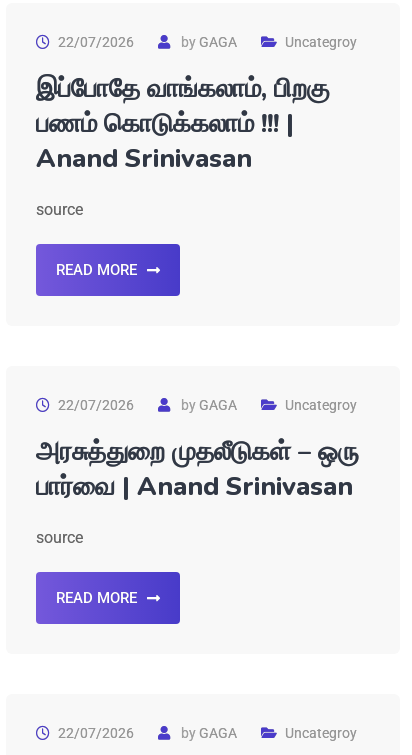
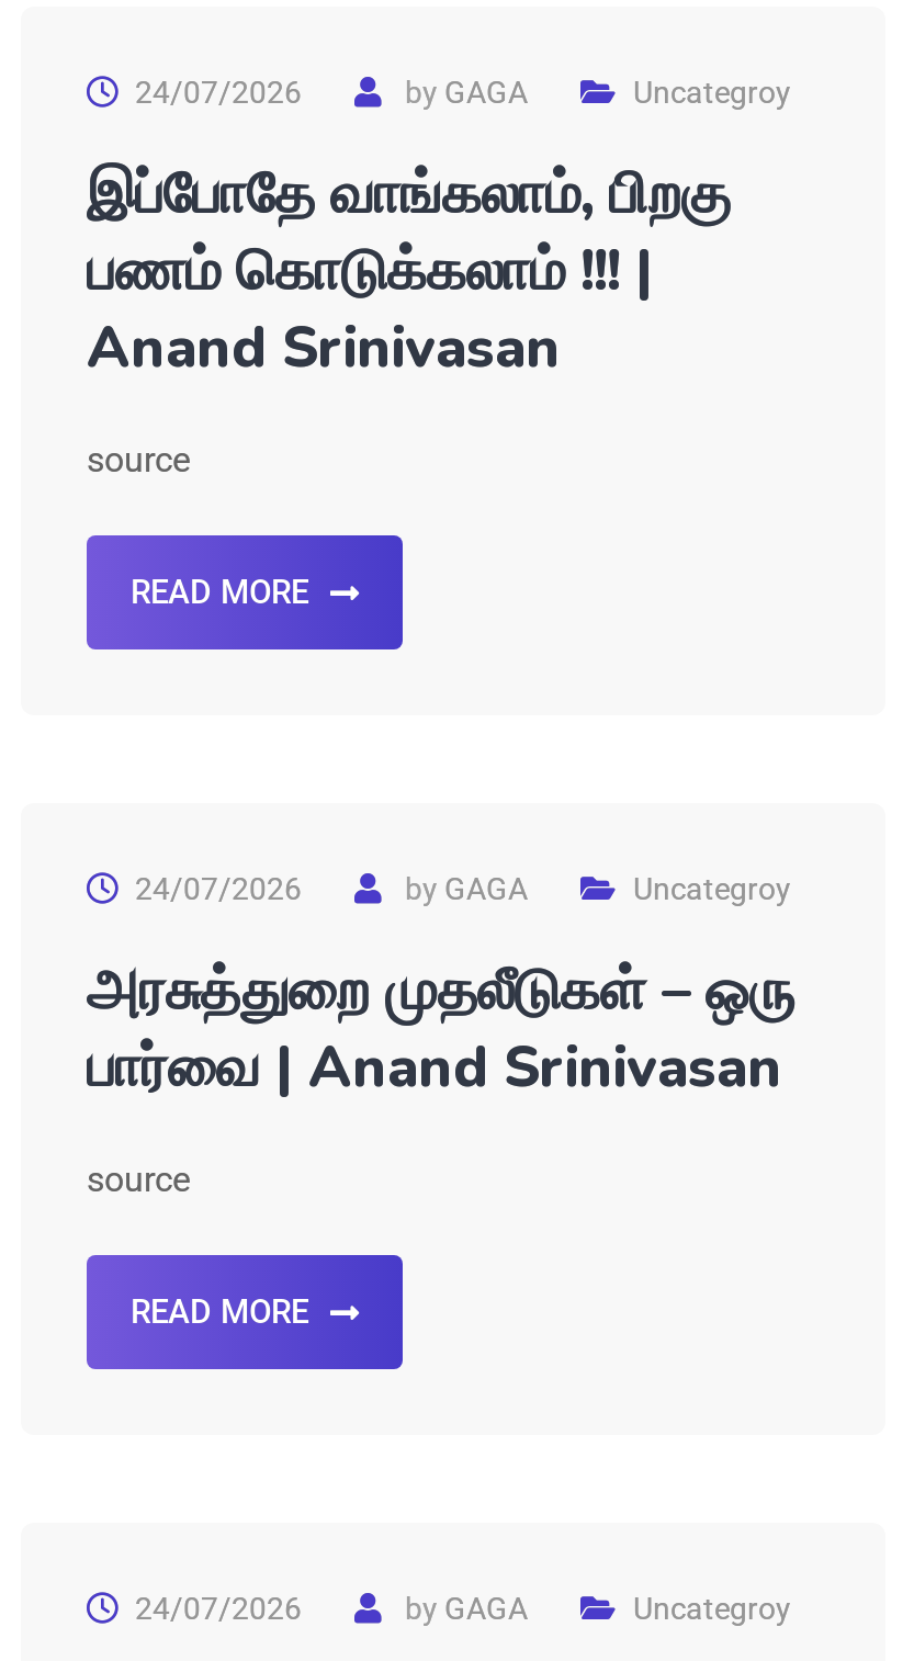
- 22/07/2026
+ 24/07/2026

- 22/07/2026
+ 24/07/2026

- 22/07/2026
+ 24/07/2026
